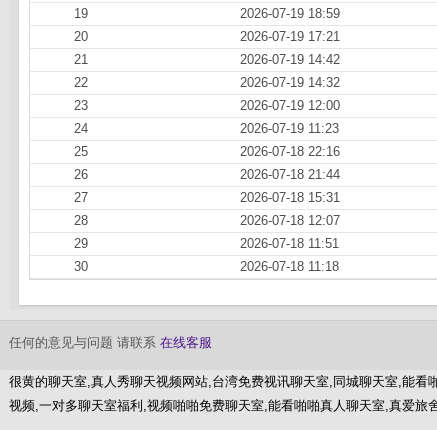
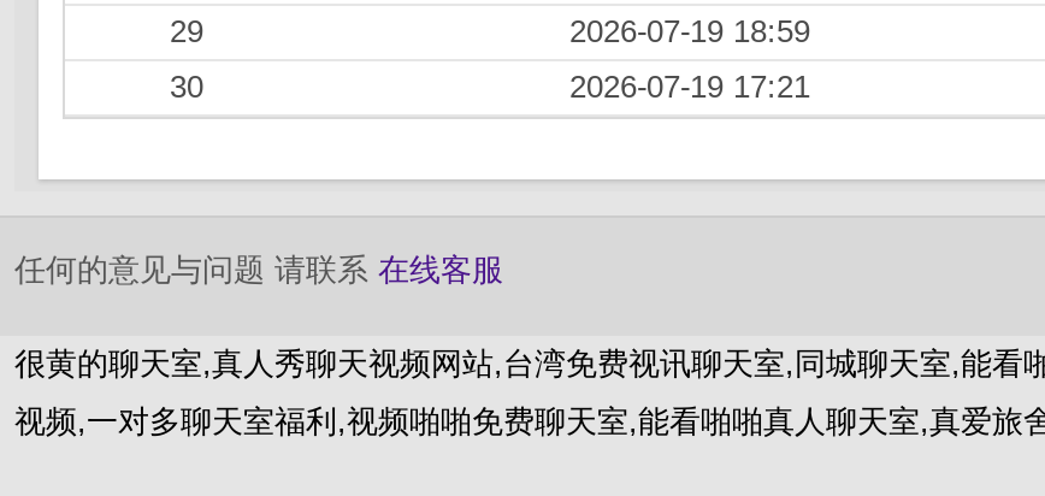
- 19
+ 29

- 20
+ 30

- 21
- 2026-07-19 14:42
- 22
- 2026-07-19 14:32
- 23
- 2026-07-19 12:00
- 24
- 2026-07-19 11:23
- 25
- 2026-07-18 22:16
- 26
- 2026-07-18 21:44
- 27
- 2026-07-18 15:31
- 28
- 2026-07-18 12:07
- 29
- 2026-07-18 11:51
- 30
- 2026-07-18 11:18
